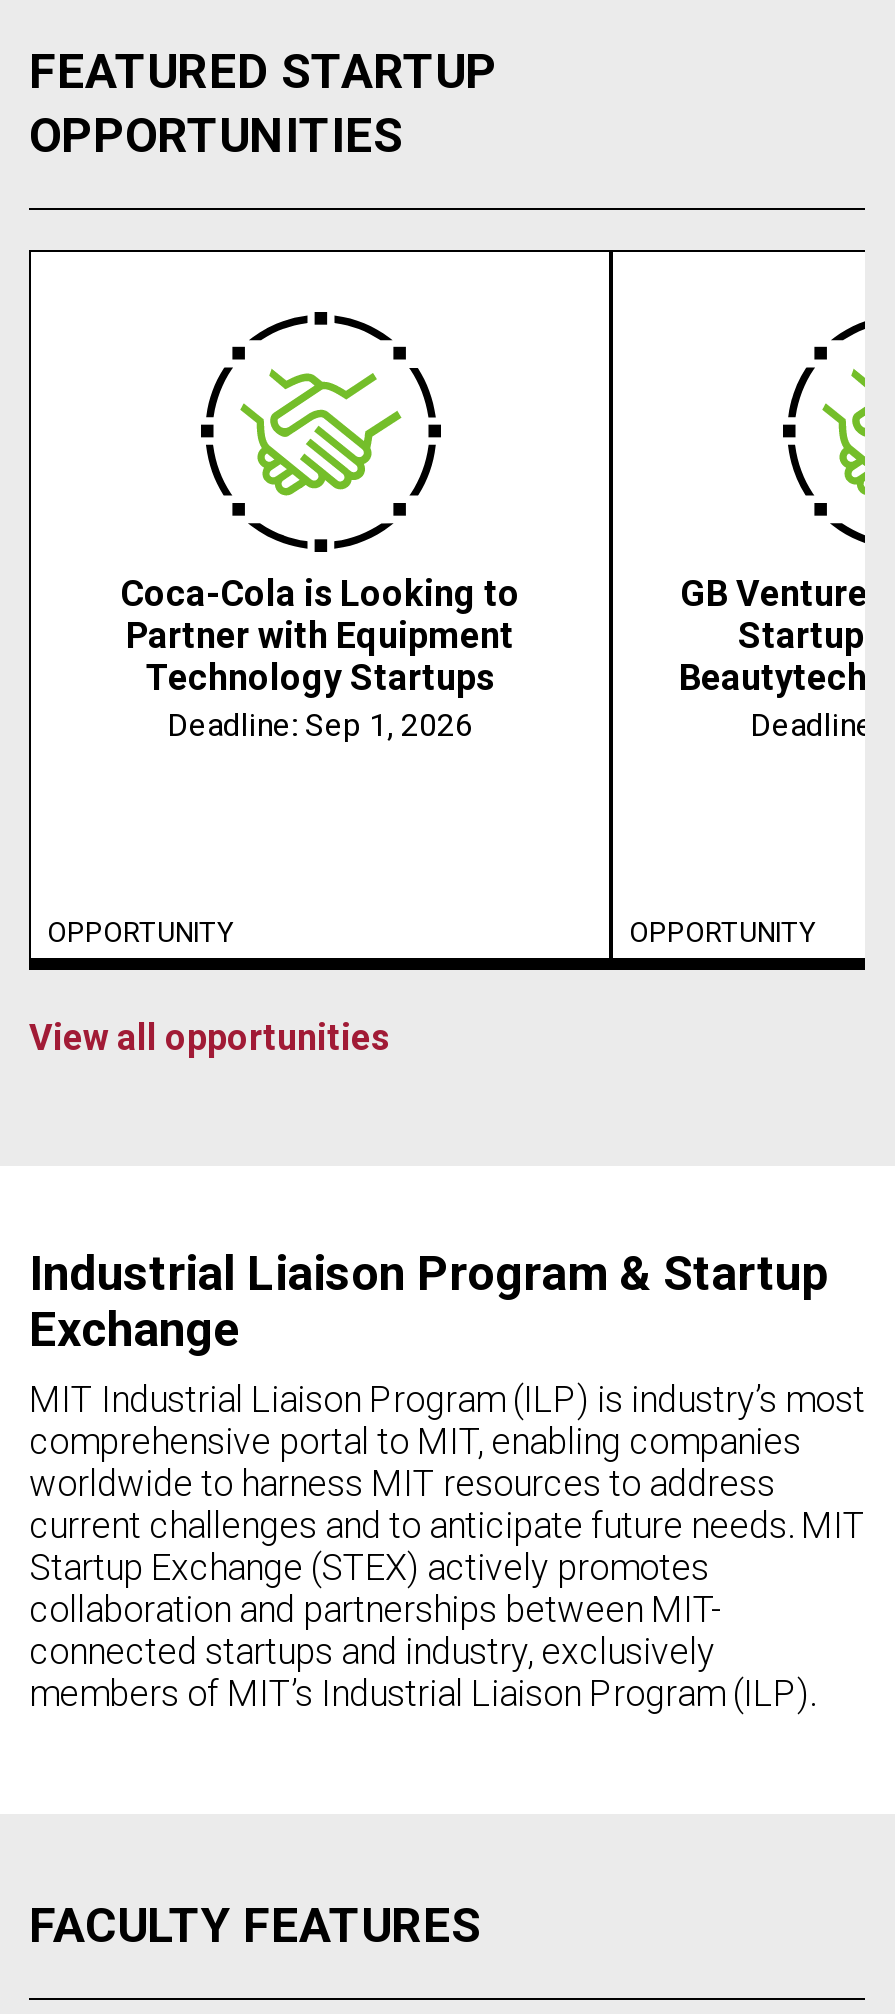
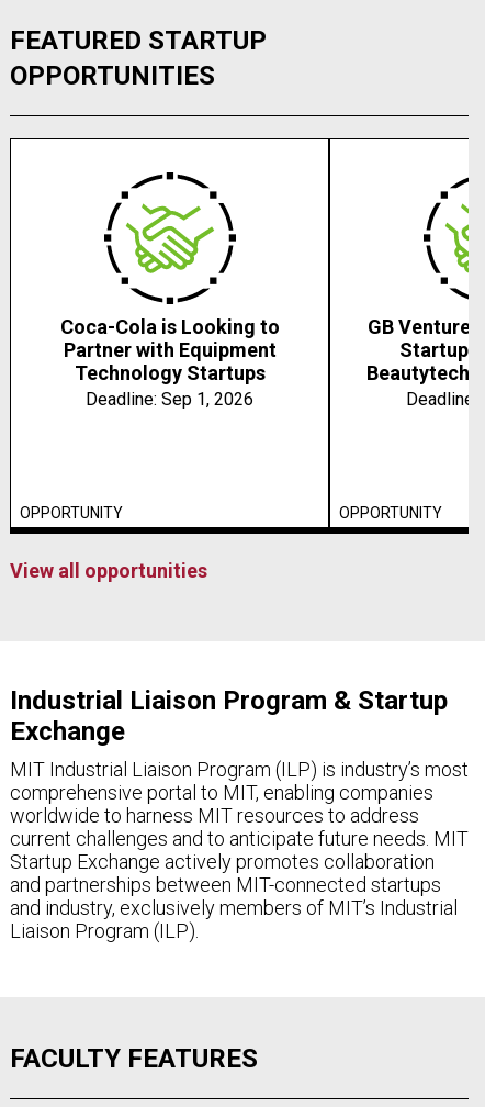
- Startup Exchange (STEX) actively promotes
- collaboration and partnerships between MIT-
- connected startups and industry, exclusively
- members of MIT’s Industrial Liaison Program (ILP).
+ Startup Exchange actively promotes collaboration
+ and partnerships between MIT-connected startups
+ and industry, exclusively members of MIT’s Industrial
+ Liaison Program (ILP).
